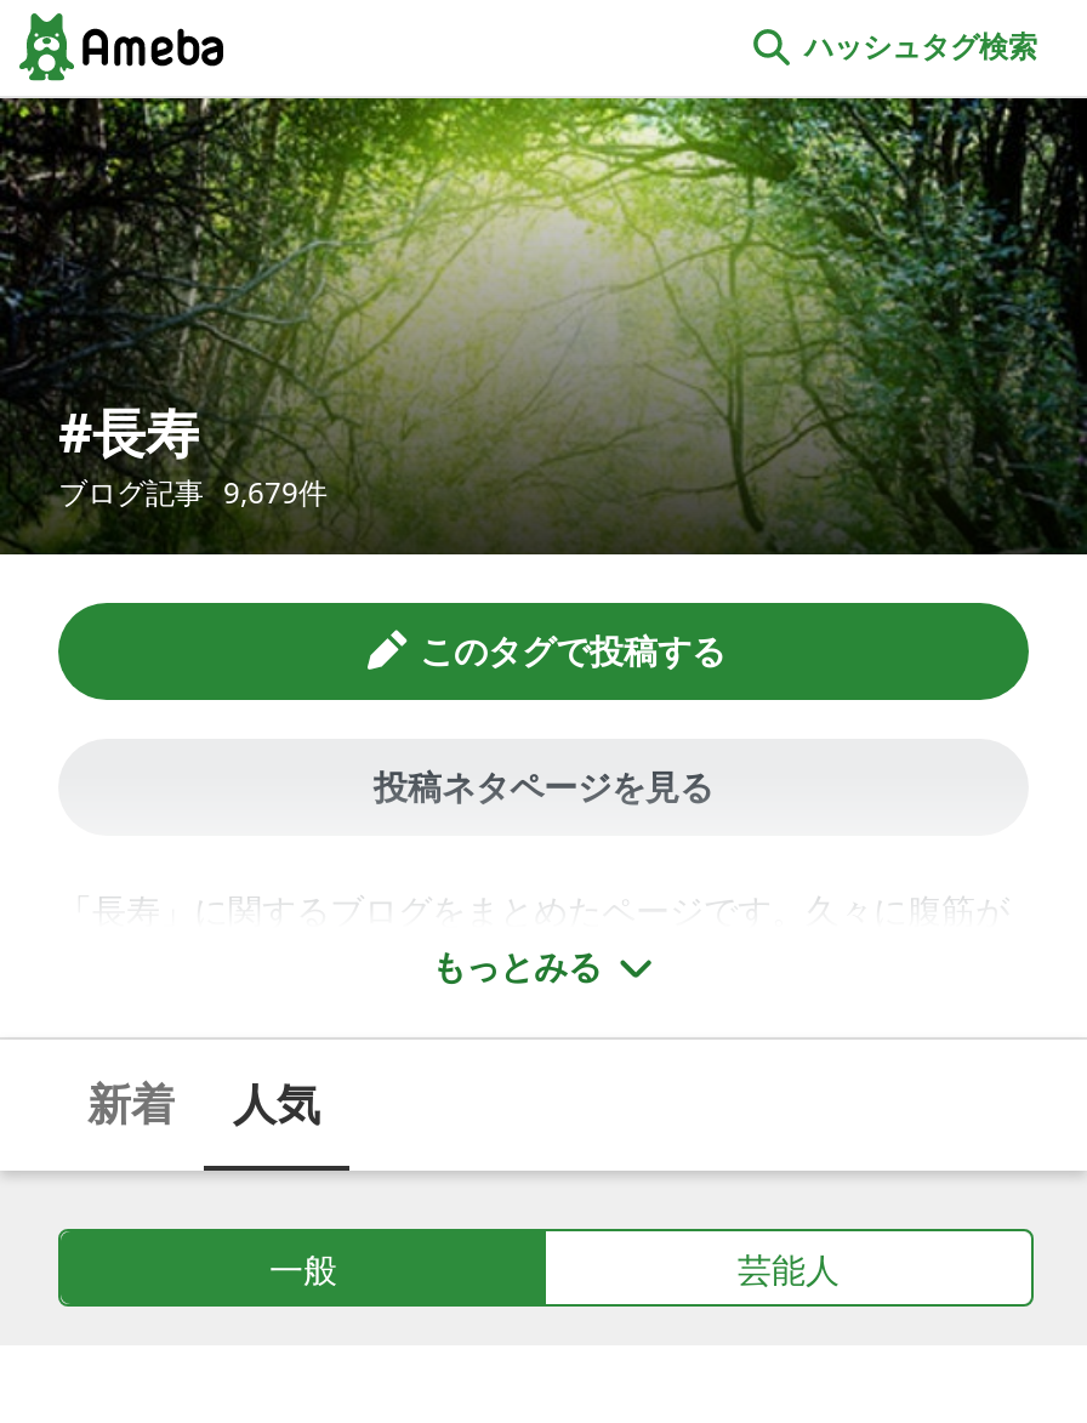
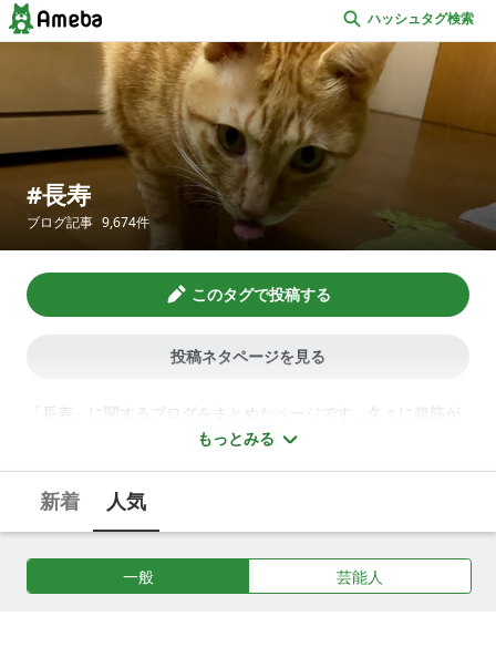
- [image]
- ブログ記事 9,679件
+ [image]
+ ブログ記事 9,674件
